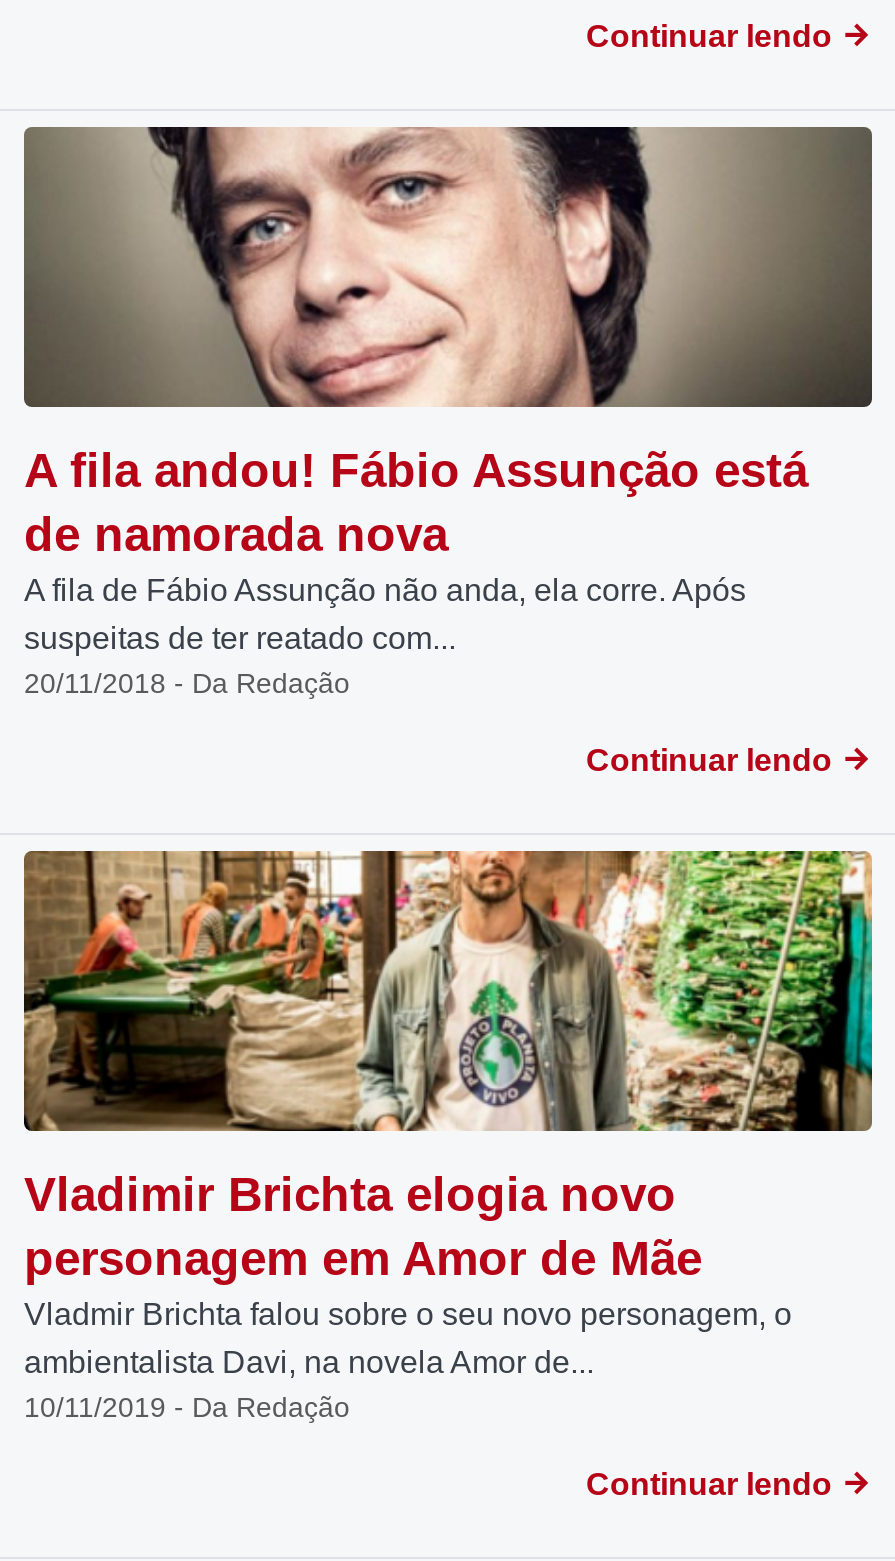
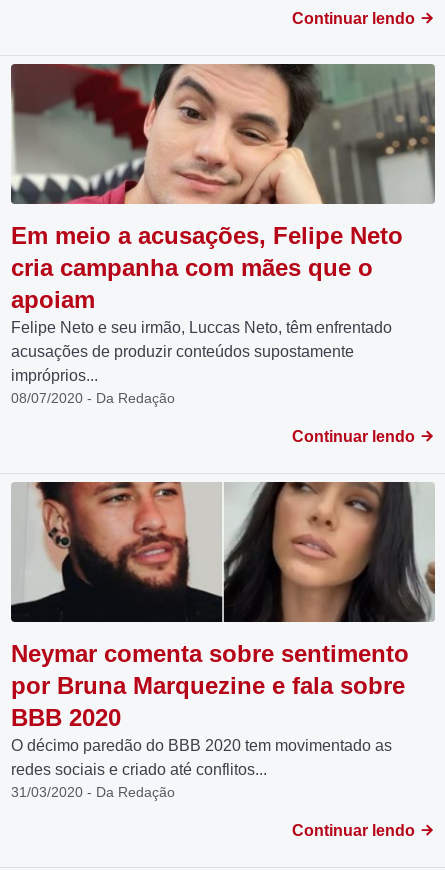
- [image]
- A fila andou! Fábio Assunção está
- de namorada nova
- A fila de Fábio Assunção não anda, ela corre. Após
- suspeitas de ter reatado com...
- 20/11/2018 - Da Redação
+ [image]
+ Em meio a acusações, Felipe Neto
+ cria campanha com mães que o
+ apoiam
+ Felipe Neto e seu irmão, Luccas Neto, têm enfrentado
+ acusações de produzir conteúdos supostamente
+ impróprios...
+ 08/07/2020 - Da Redação

- [image]
- Vladimir Brichta elogia novo
- personagem em Amor de Mãe
- Vladmir Brichta falou sobre o seu novo personagem, o
- ambientalista Davi, na novela Amor de...
- 10/11/2019 - Da Redação
+ [image]
+ Neymar comenta sobre sentimento
+ por Bruna Marquezine e fala sobre
+ BBB 2020
+ O décimo paredão do BBB 2020 tem movimentado as
+ redes sociais e criado até conflitos...
+ 31/03/2020 - Da Redação
